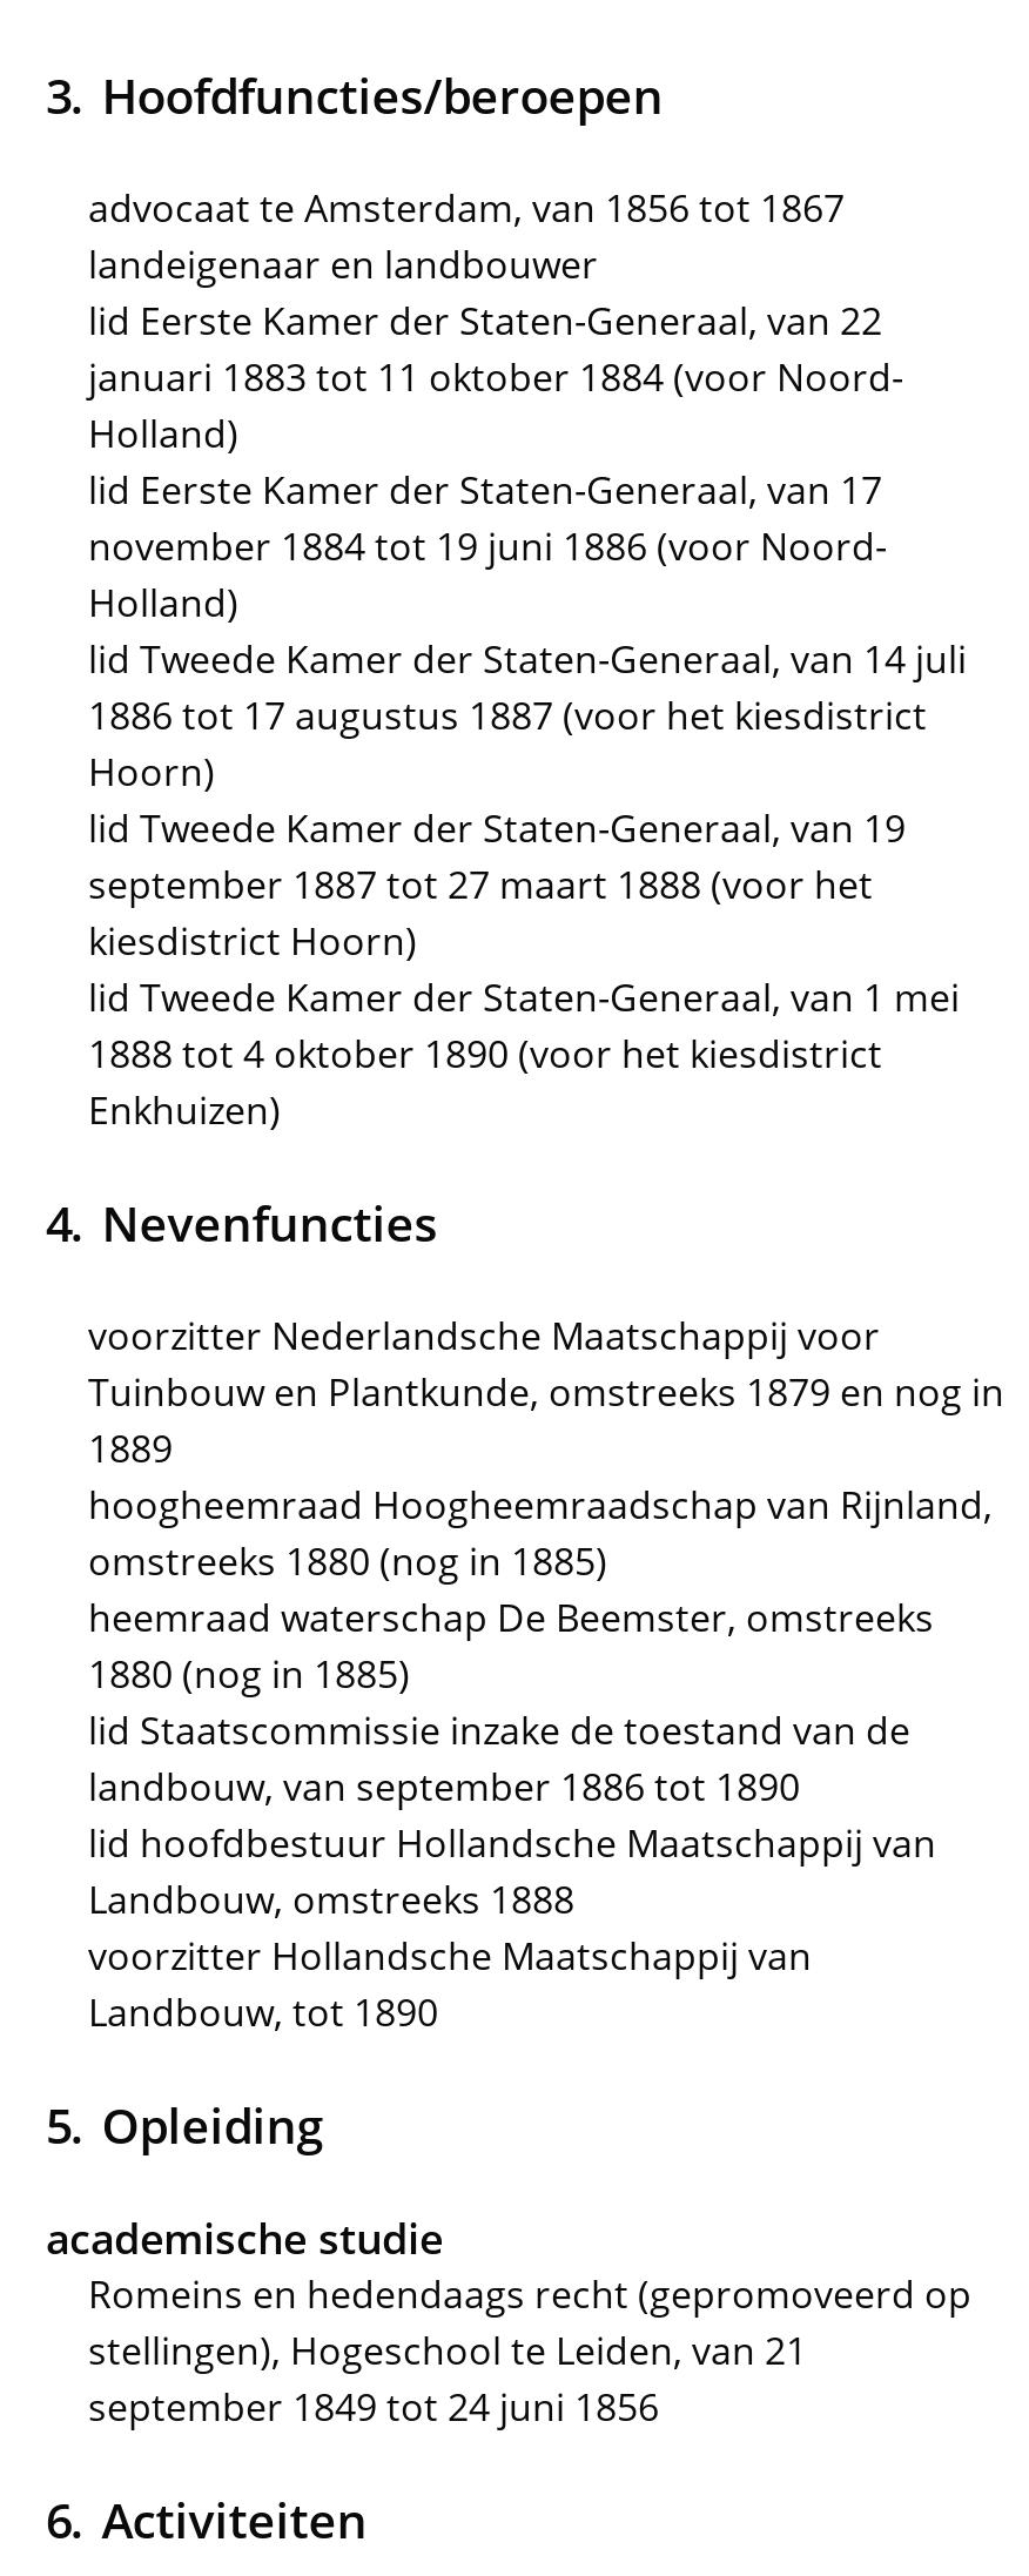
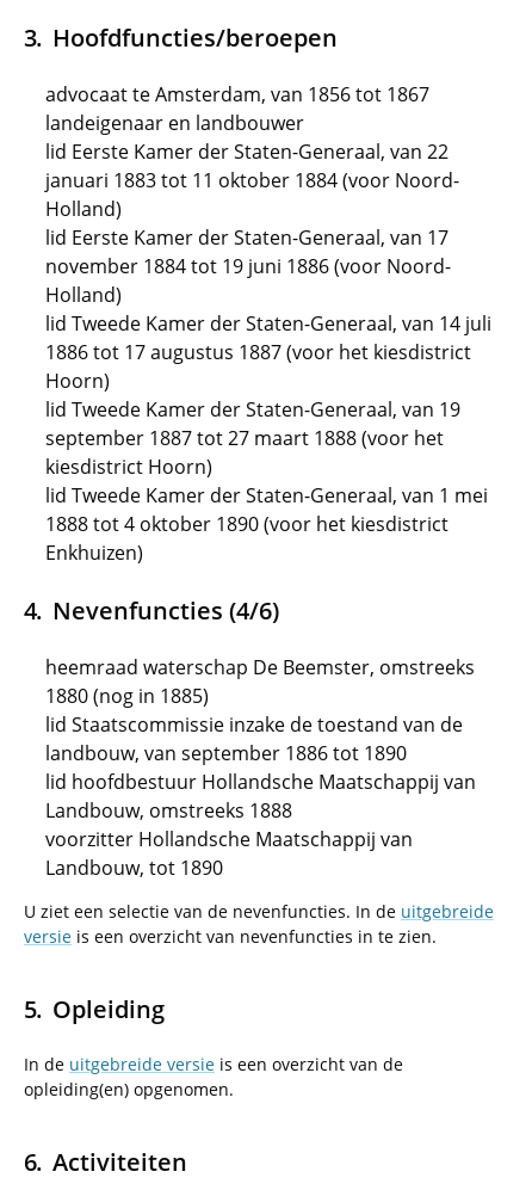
- Nevenfuncties
- voorzitter Nederlandsche Maatschappij voor
- Tuinbouw en Plantkunde, omstreeks 1879 en nog in
- 1889
- hoogheemraad Hoogheemraadschap van Rijnland,
- omstreeks 1880 (nog in 1885)
+ Nevenfuncties (4/6)

moved up: heemraad waterschap De Beemster, omstreeks | 1880 (nog in 1885) | lid Staatscommissie inzake de toestand van de | landbouw, van september 1886 tot 1890 | lid hoofdbestuur Hollandsche Maatschappij van | Landbouw, omstreeks 1888 | voorzitter Hollandsche Maatschappij van | Landbouw, tot 1890

+ U ziet een selectie van de nevenfuncties. In de uitgebreide
+ versie is een overzicht van nevenfuncties in te zien.

- academische studie
- Romeins en hedendaags recht (gepromoveerd op
- stellingen), Hogeschool te Leiden, van 21
- september 1849 tot 24 juni 1856
+ In de uitgebreide versie is een overzicht van de
+ opleiding(en) opgenomen.
